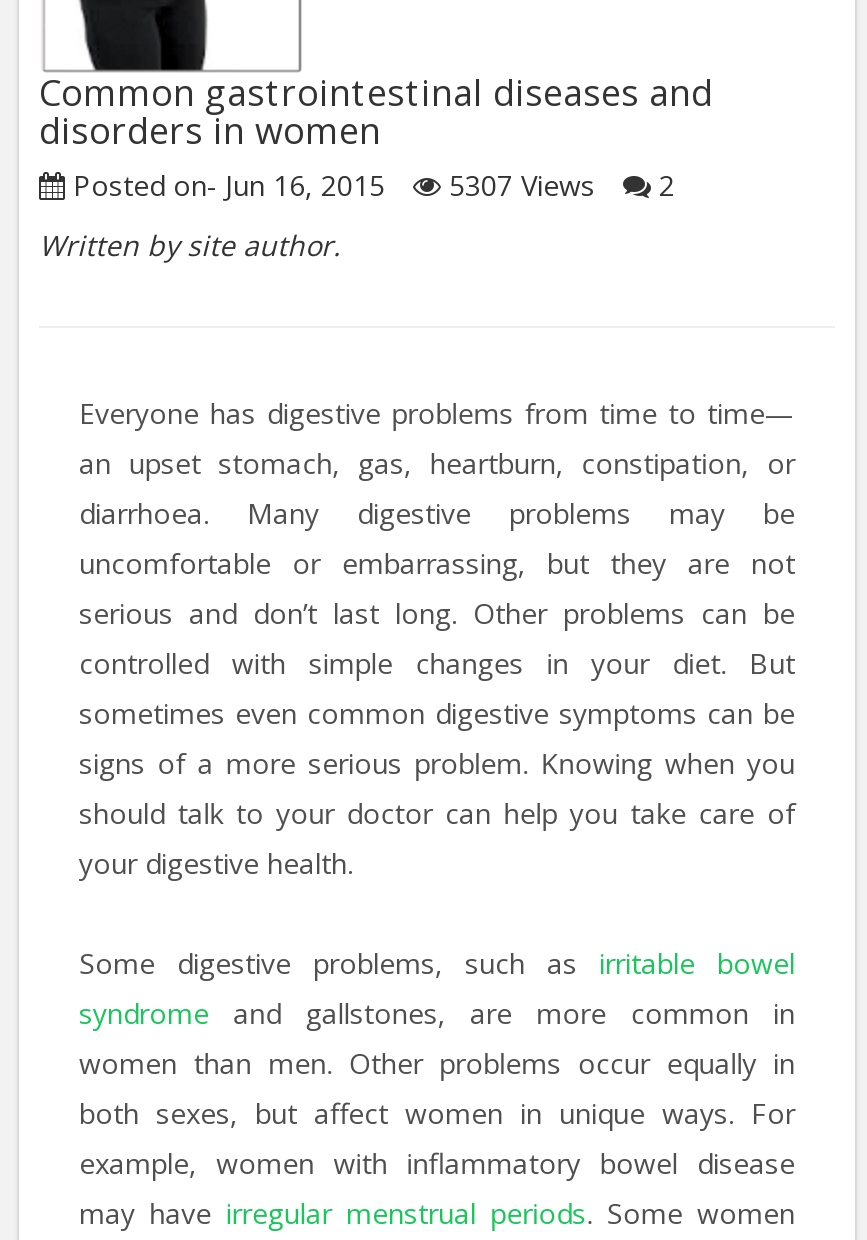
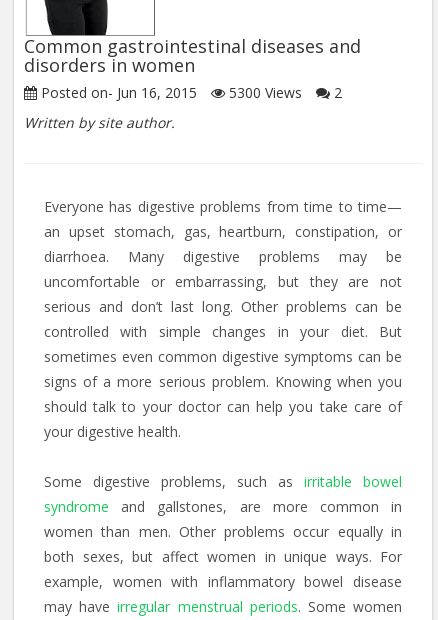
- Posted on- Jun 16, 2015 5307 Views 2
+ Posted on- Jun 16, 2015 5300 Views 2
